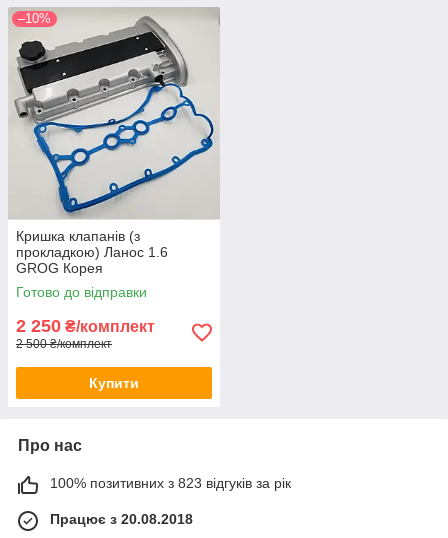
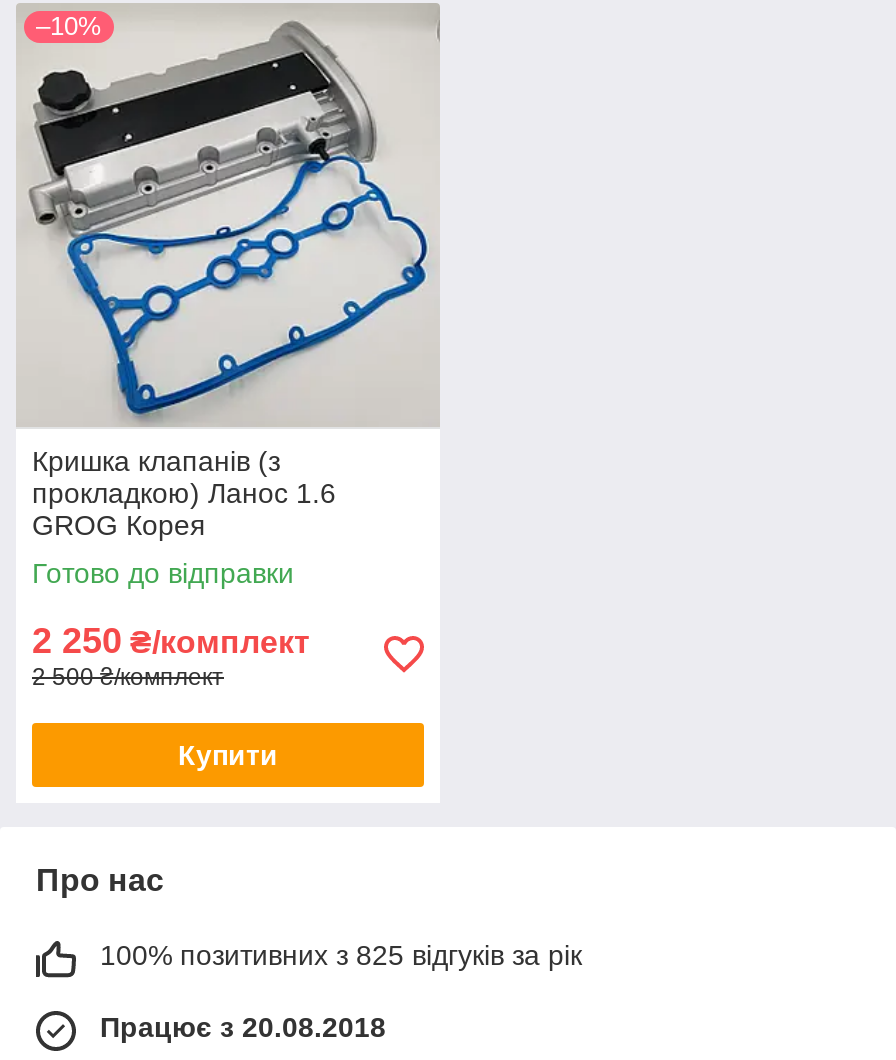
- 100% позитивних з 823 відгуків за рік
+ 100% позитивних з 825 відгуків за рік
